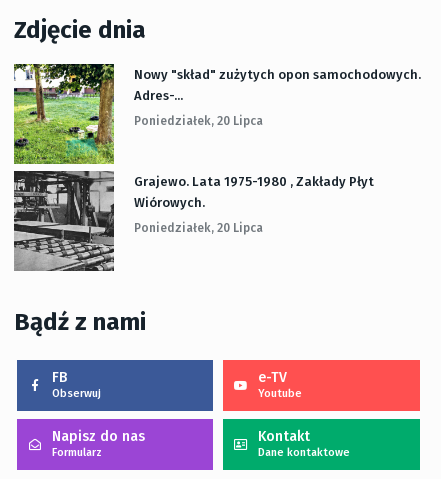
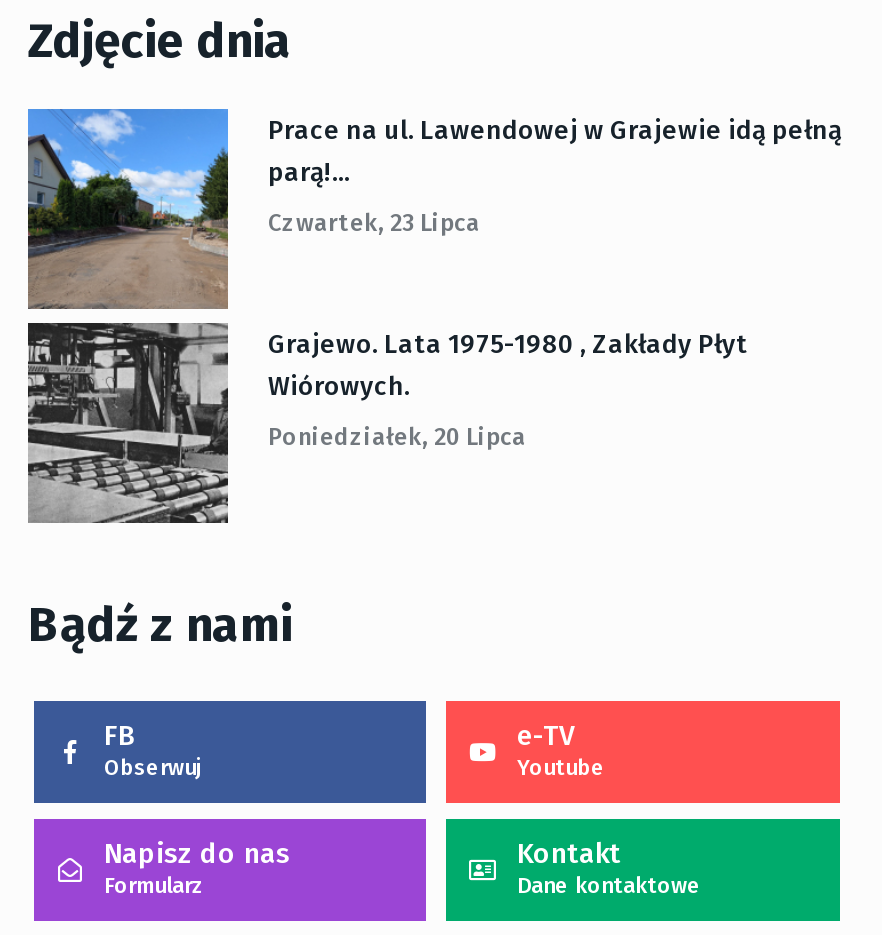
- [image]
- Nowy "skład" zużytych opon samochodowych.
- Adres-...
+ [image]
+ Prace na ul. Lawendowej w Grajewie idą pełną
+ parą!...

- Poniedziałek, 20 Lipca
+ Czwartek, 23 Lipca
